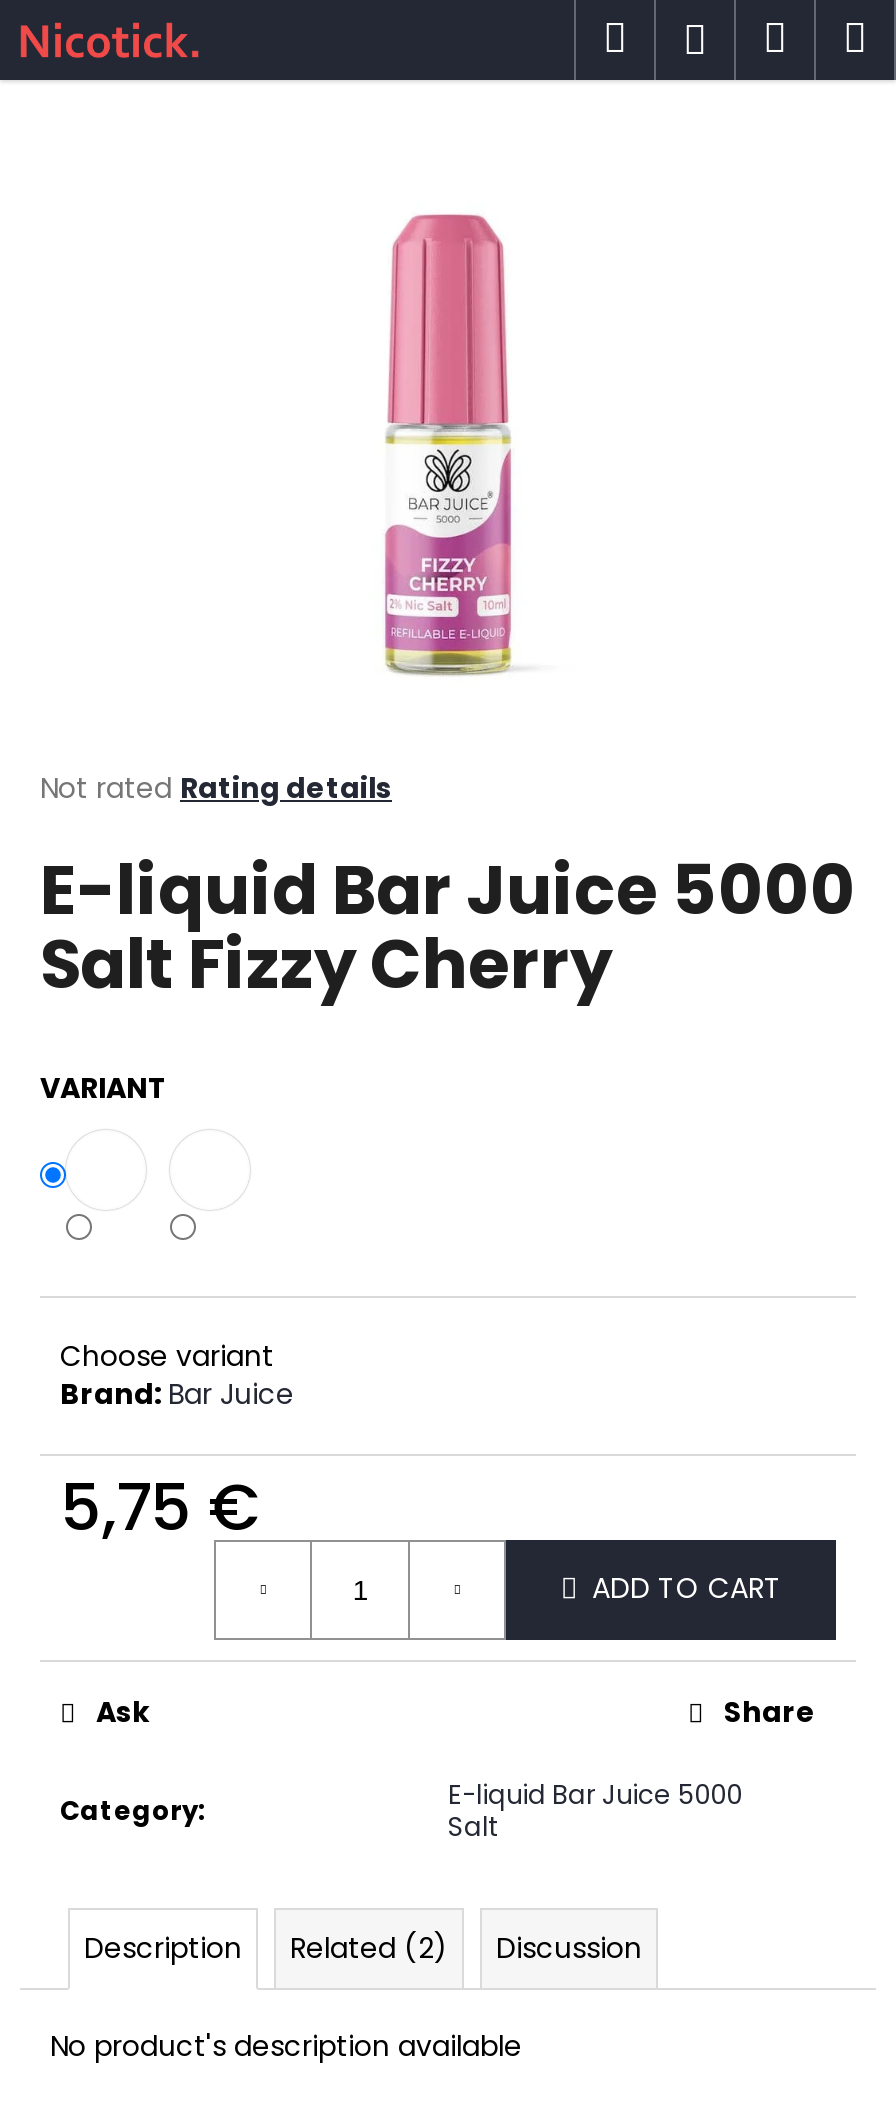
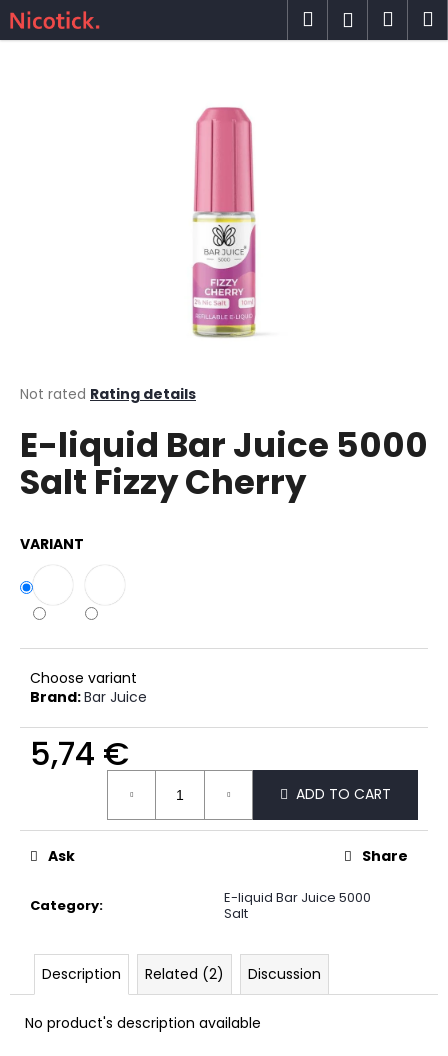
- 5,75 €
+ 5,74 €
